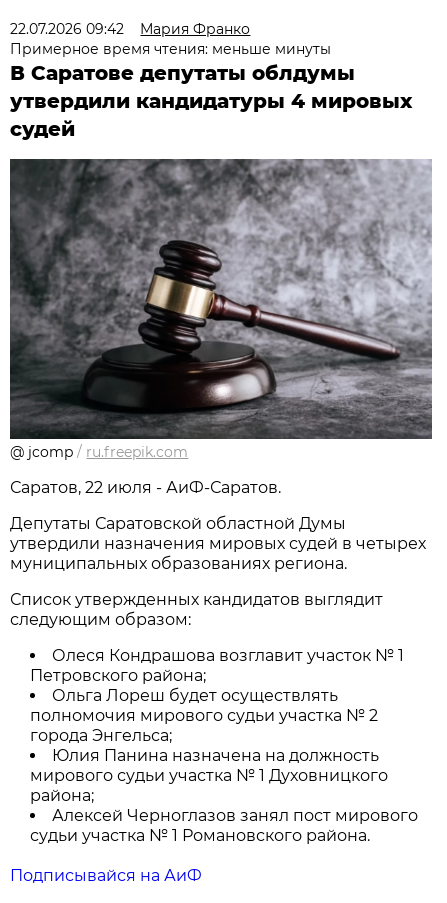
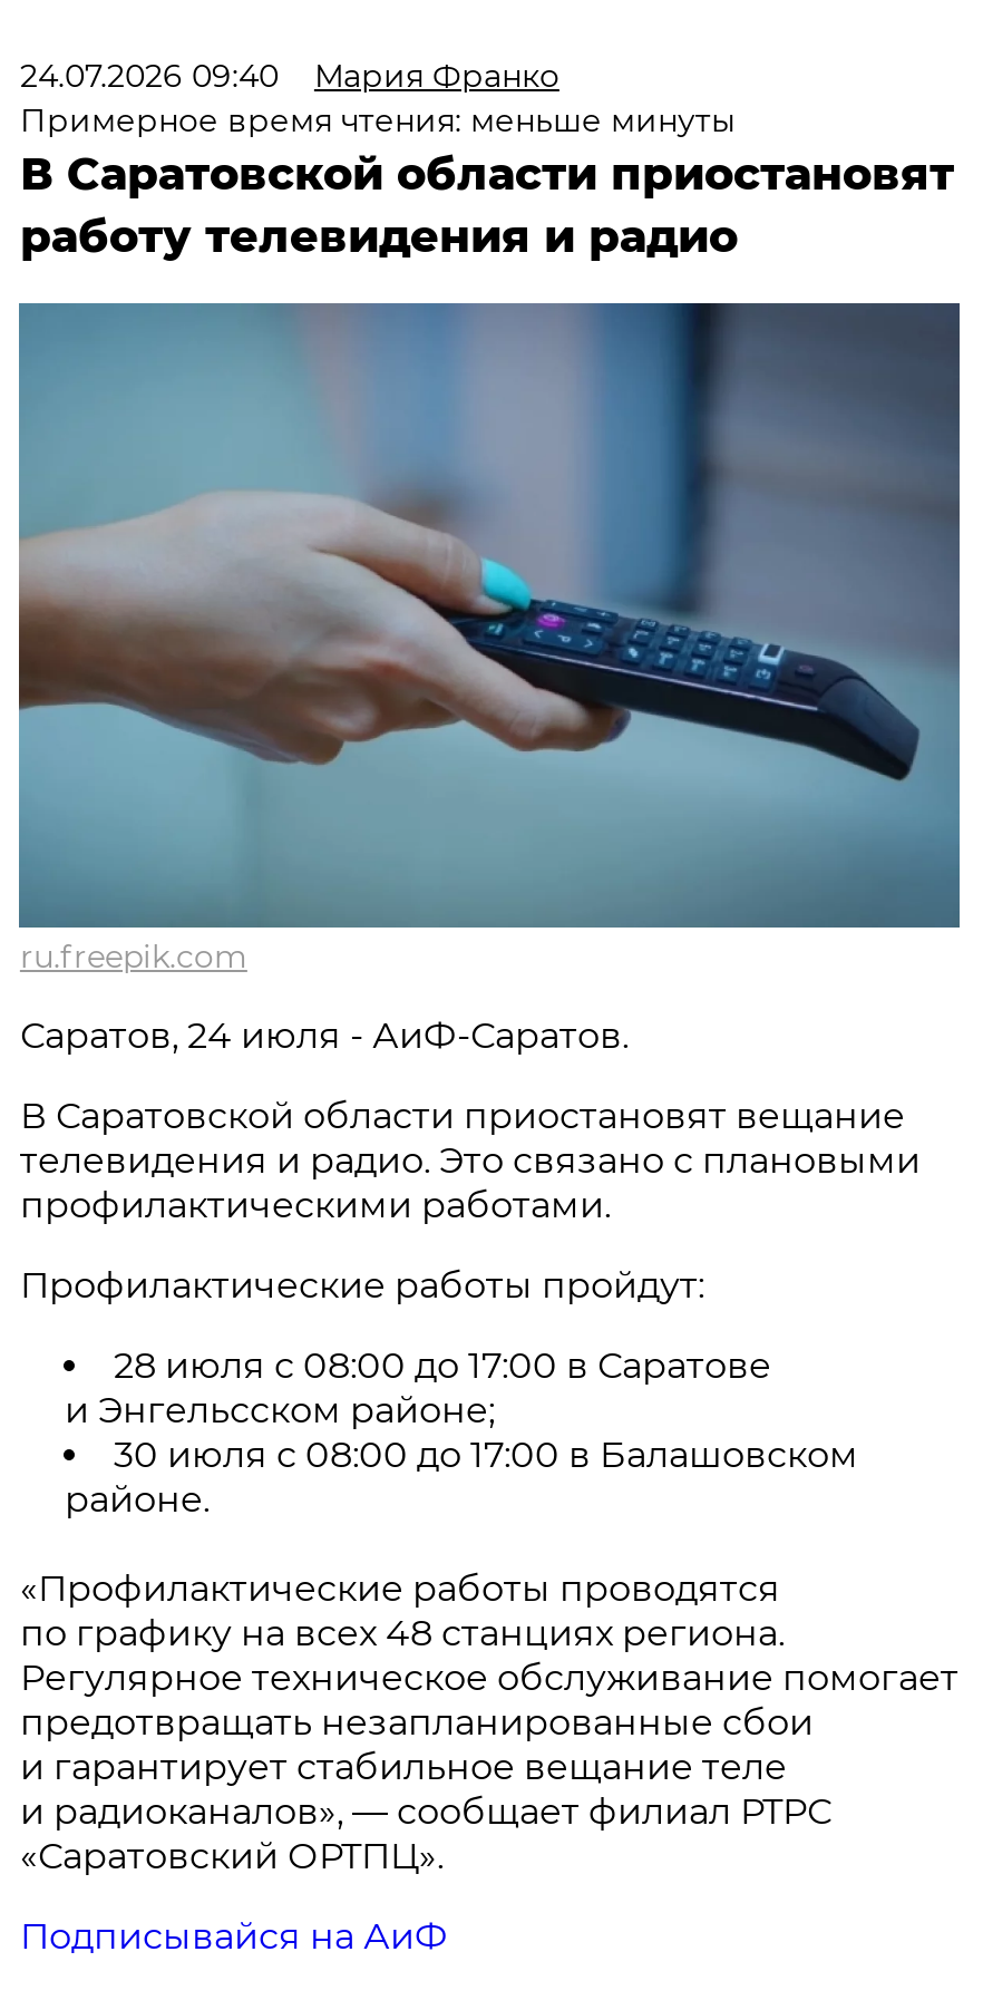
- 22.07.2026 09:42 Мария Франко
+ 24.07.2026 09:40 Мария Франко

- В Саратове депутаты облдумы
- утвердили кандидатуры 4 мировых
- судей
+ В Саратовской области приостановят
+ работу телевидения и радио

- [image]
- @ jcomp / ru.freepik.com
- Саратов, 22 июля - АиФ-Саратов.
- Депутаты Саратовской областной Думы
- утвердили назначения мировых судей в четырех
- муниципальных образованиях региона.
- Список утвержденных кандидатов выглядит
- следующим образом:
- Олеся Кондрашова возглавит участок № 1
- Петровского района;
- Ольга Лореш будет осуществлять
- полномочия мирового судьи участка № 2
- города Энгельса;
- Юлия Панина назначена на должность
- мирового судьи участка № 1 Духовницкого
- района;
- Алексей Черноглазов занял пост мирового
- судьи участка № 1 Романовского района.
+ [image]
+ ru.freepik.com
+ Саратов, 24 июля - АиФ-Саратов.
+ В Саратовской области приостановят вещание
+ телевидения и радио. Это связано с плановыми
+ профилактическими работами.
+ Профилактические работы пройдут:
+ 28 июля с 08:00 до 17:00 в Саратове
+ и Энгельсском районе;
+ 30 июля с 08:00 до 17:00 в Балашовском
+ районе.
+ «Профилактические работы проводятся
+ по графику на всех 48 станциях региона.
+ Регулярное техническое обслуживание помогает
+ предотвращать незапланированные сбои
+ и гарантирует стабильное вещание теле
+ и радиоканалов», — сообщает филиал РТРС
+ «Саратовский ОРТПЦ».
